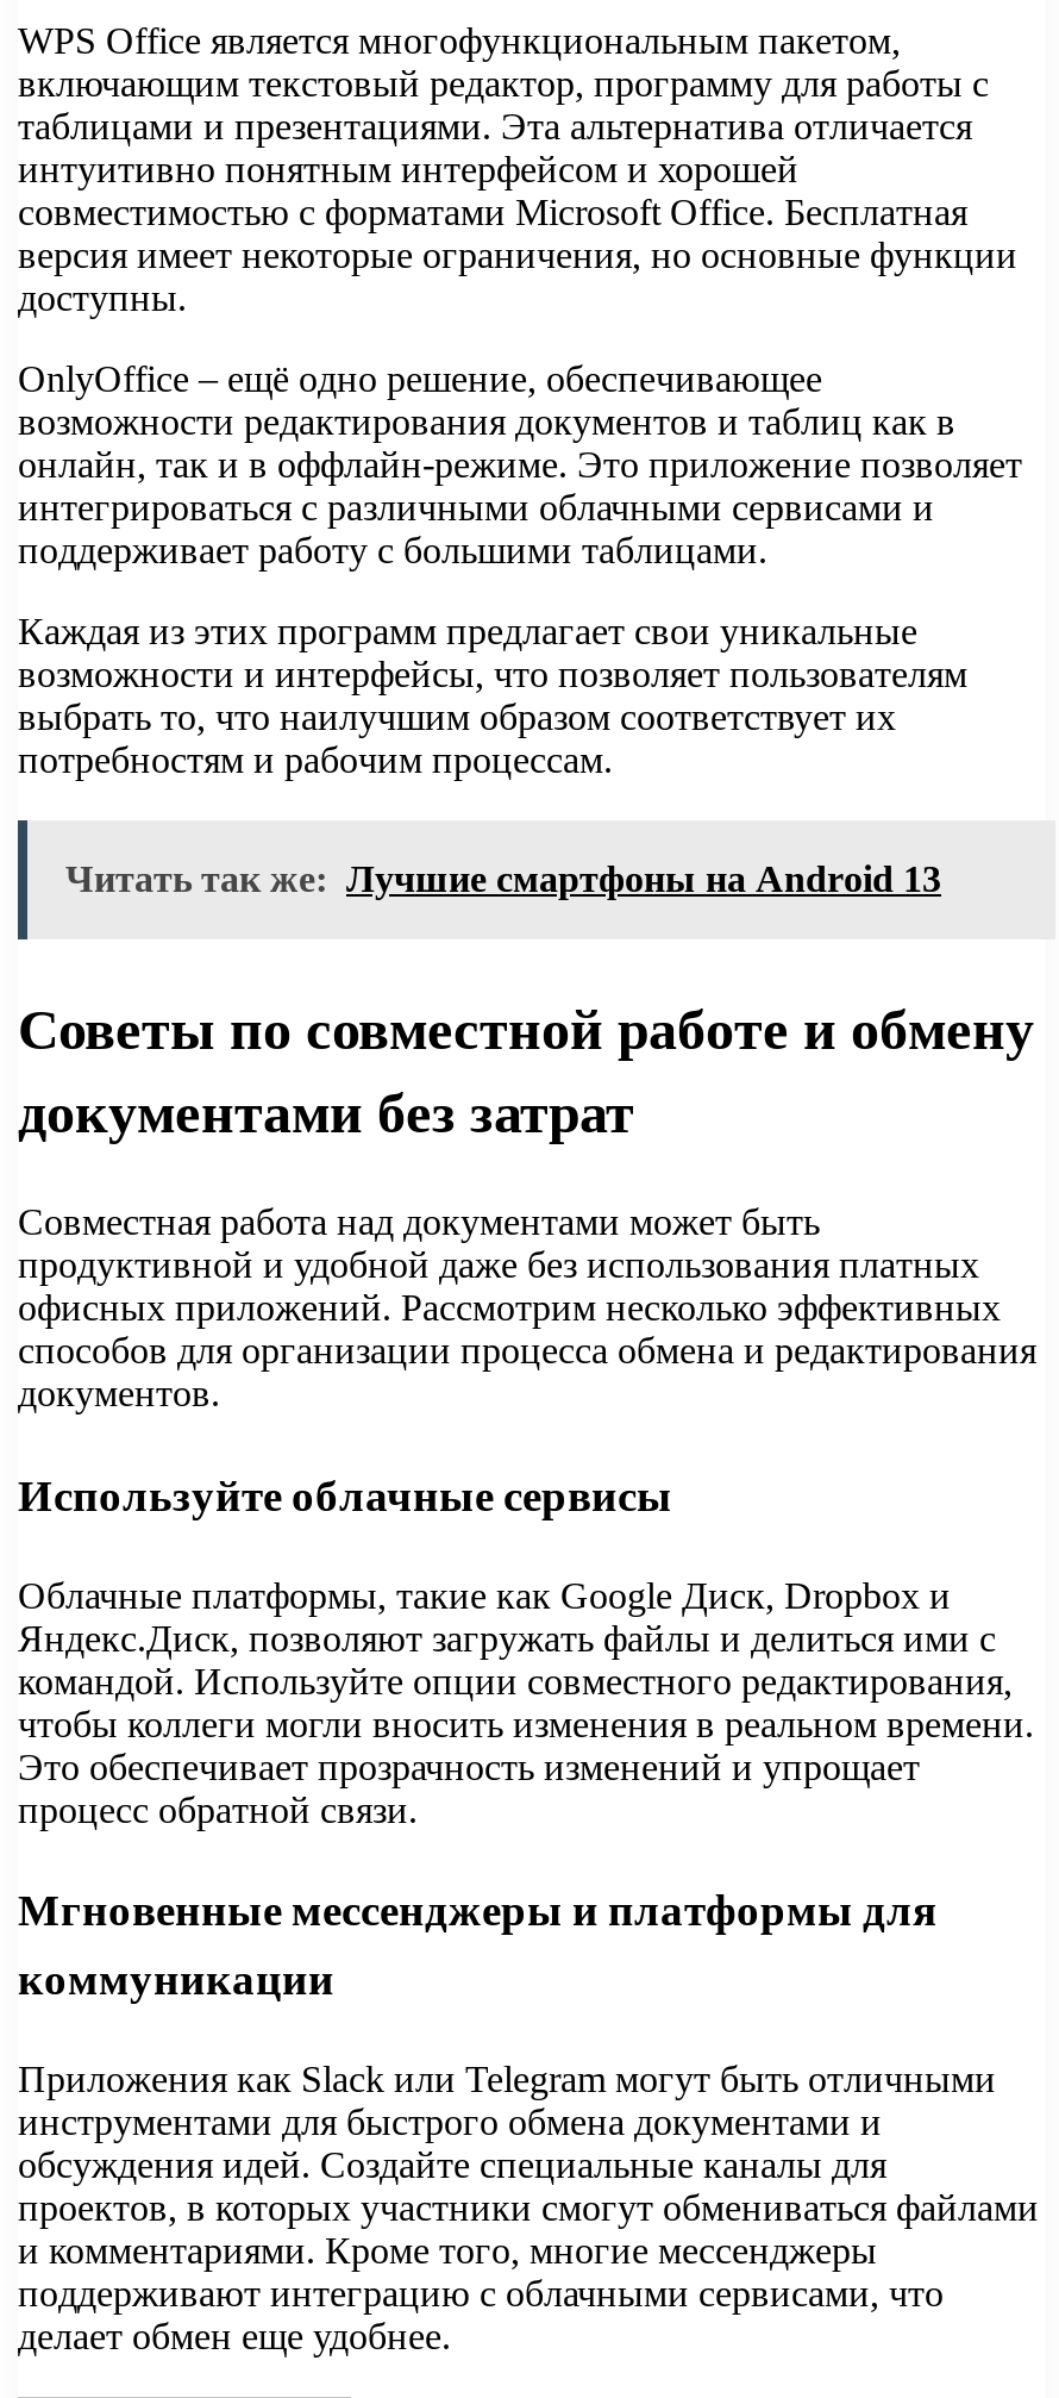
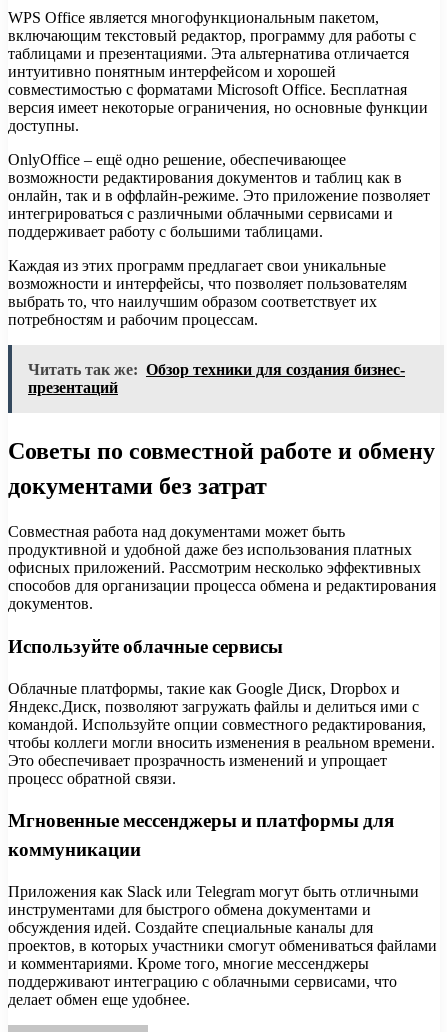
- Читать так же: Лучшие смартфоны на Android 13
+ Читать так же: Обзор техники для создания бизнес-
+ презентаций
